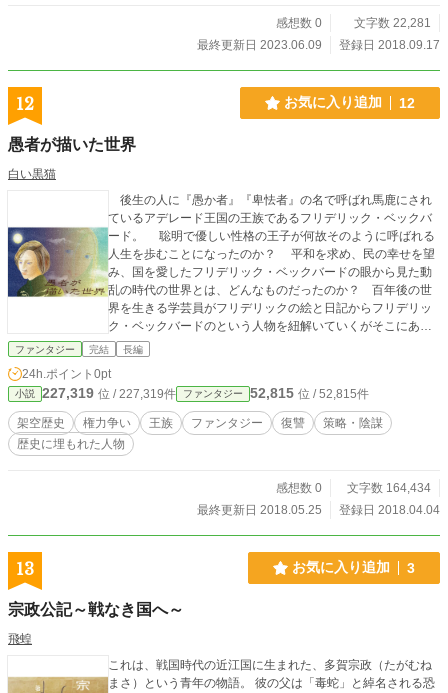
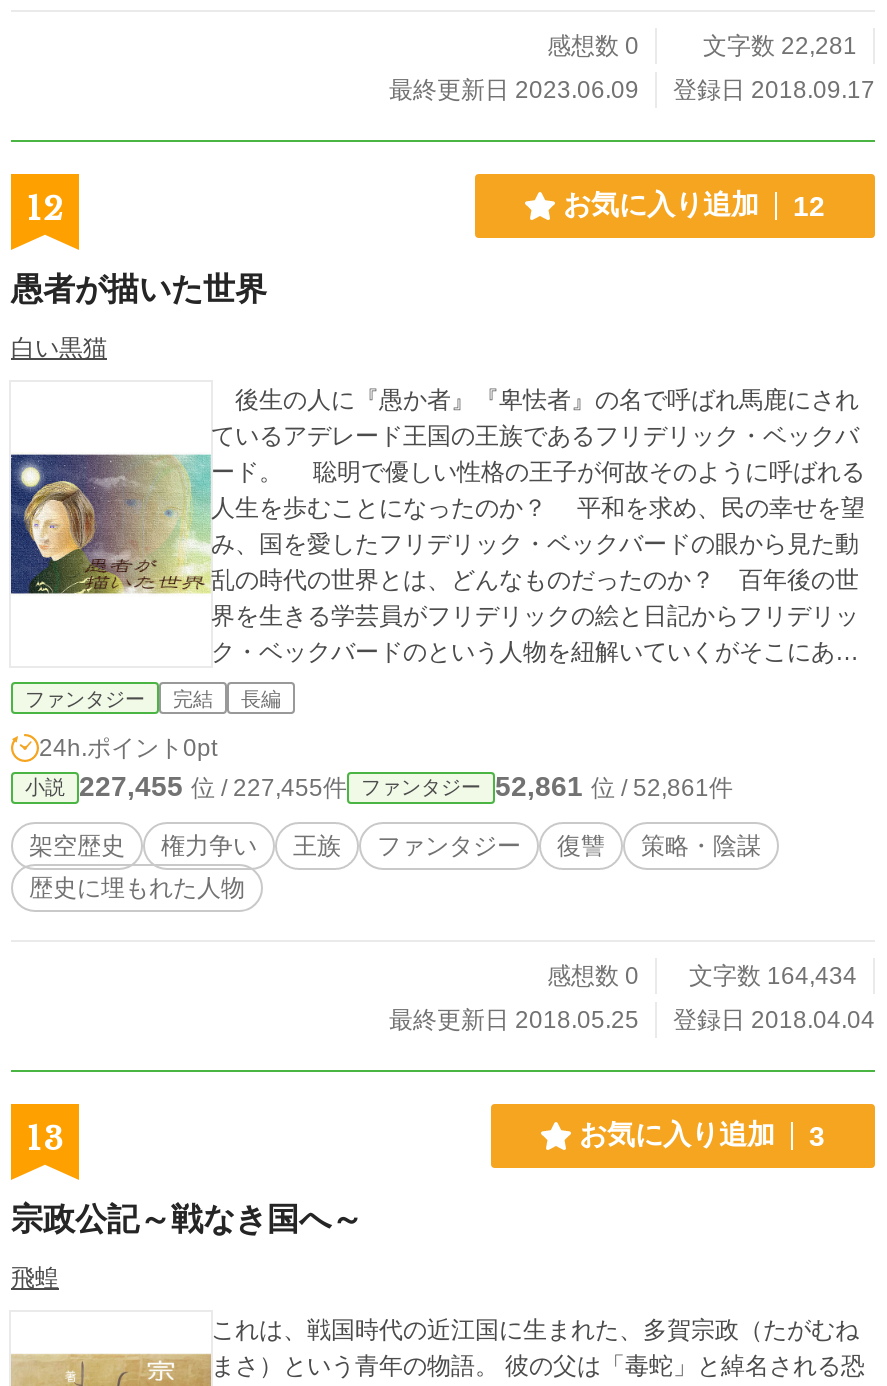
- 227,319位 / 227,319件
+ 227,455位 / 227,455件

- 52,815位 / 52,815件
+ 52,861位 / 52,861件
